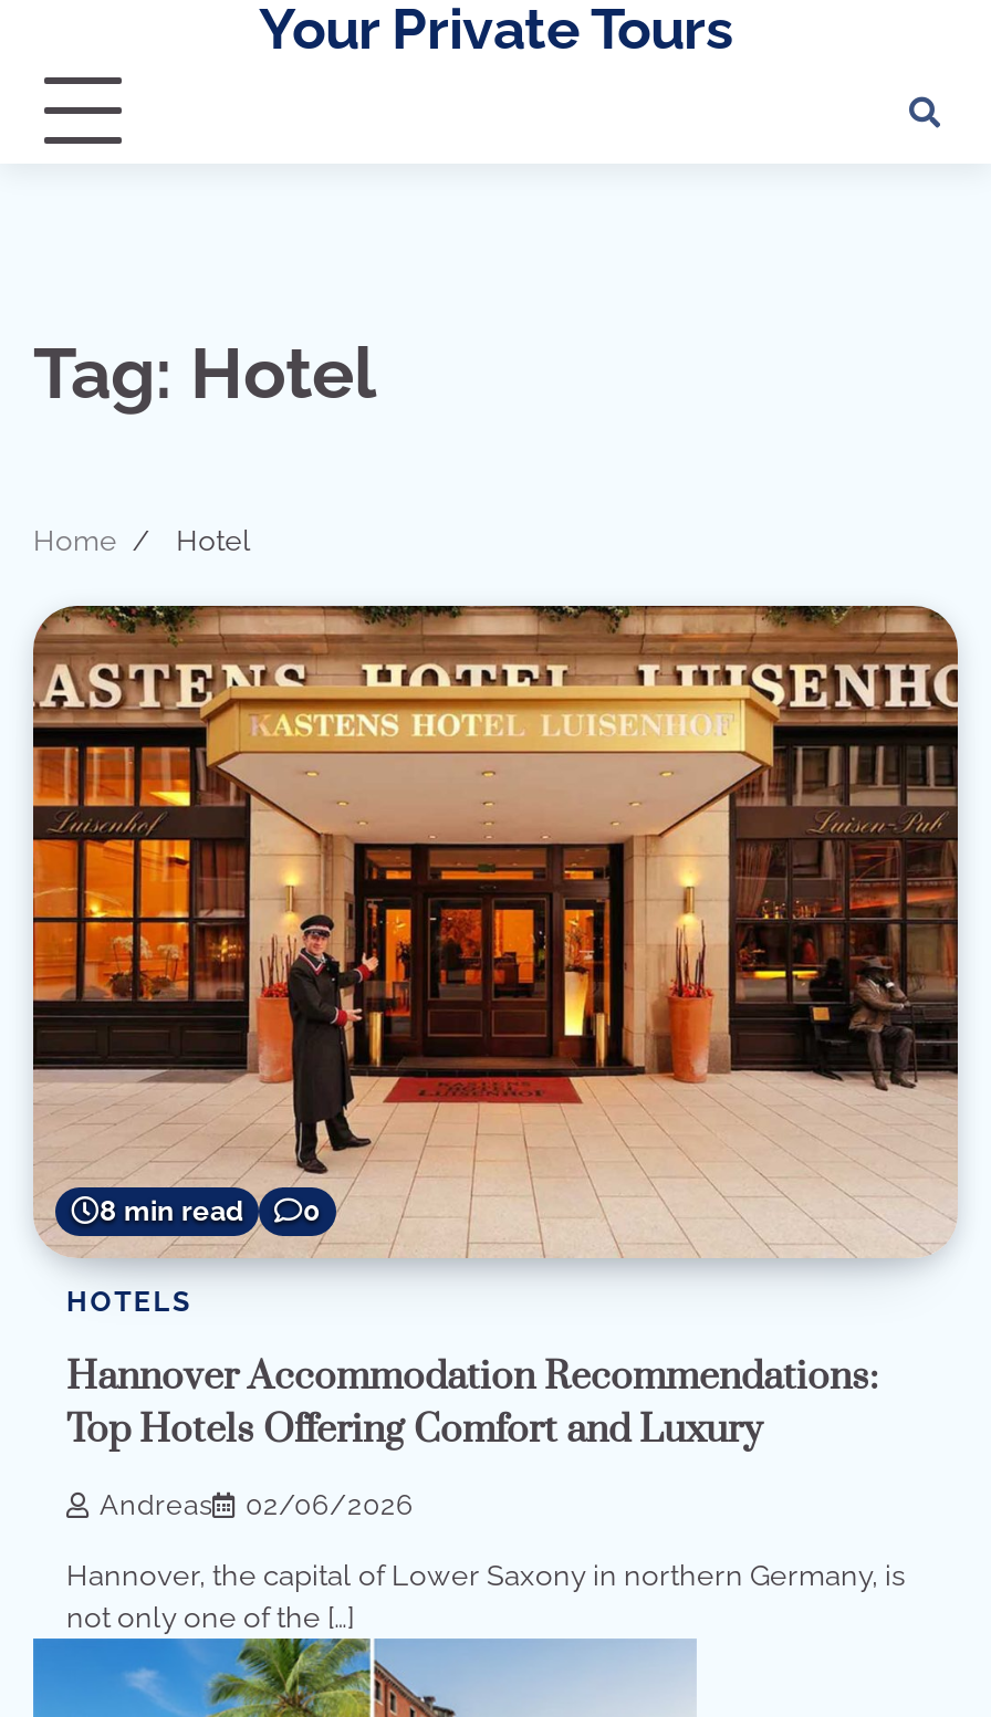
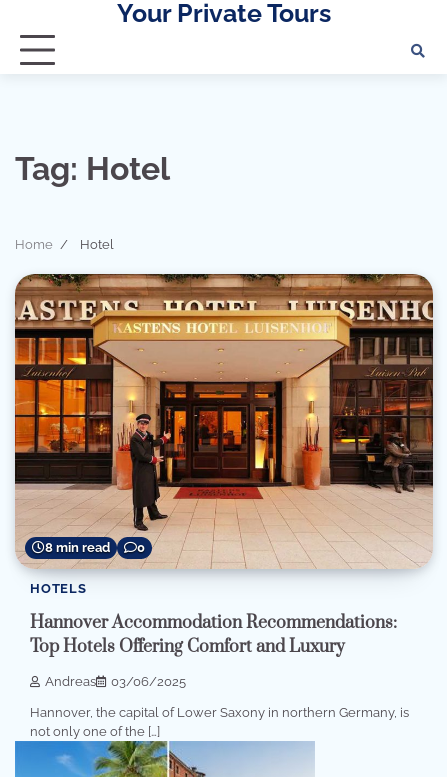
- Andreas 02/06/2026
+ Andreas 03/06/2025
